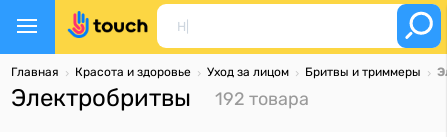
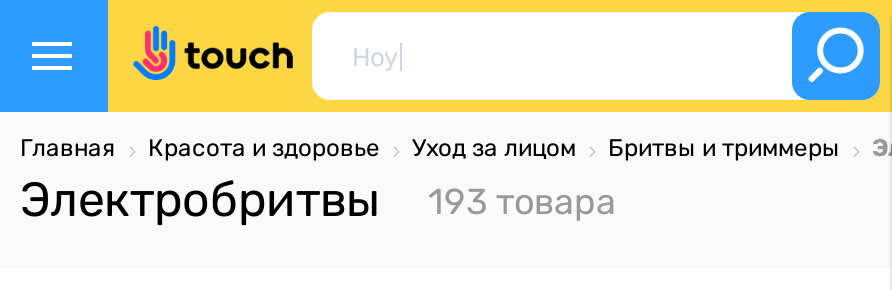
- Электробритвы 192 товара
+ Электробритвы 193 товара
